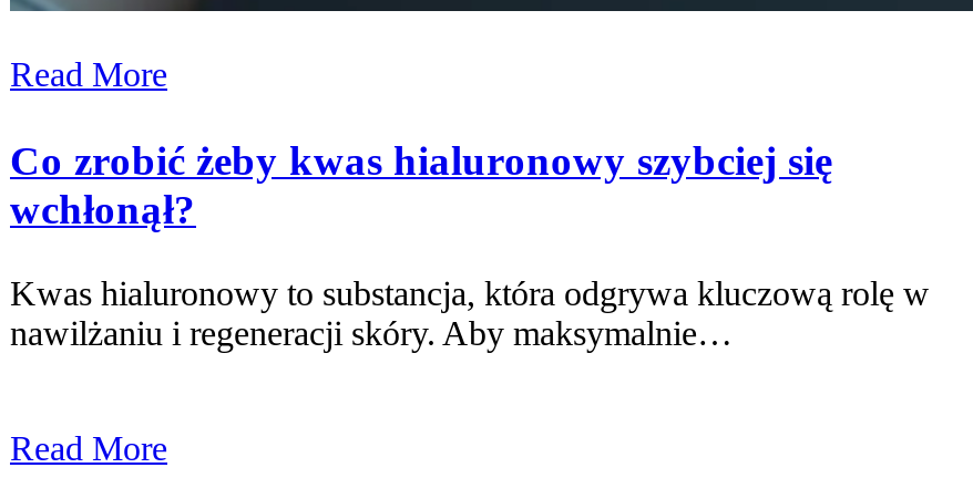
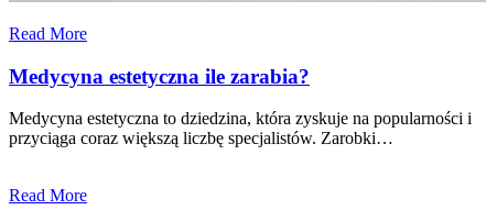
- Co zrobić żeby kwas hialuronowy szybciej się
- wchłonął?
+ Medycyna estetyczna ile zarabia?

- Kwas hialuronowy to substancja, która odgrywa kluczową rolę w
- nawilżaniu i regeneracji skóry. Aby maksymalnie…
+ Medycyna estetyczna to dziedzina, która zyskuje na popularności i
+ przyciąga coraz większą liczbę specjalistów. Zarobki…
